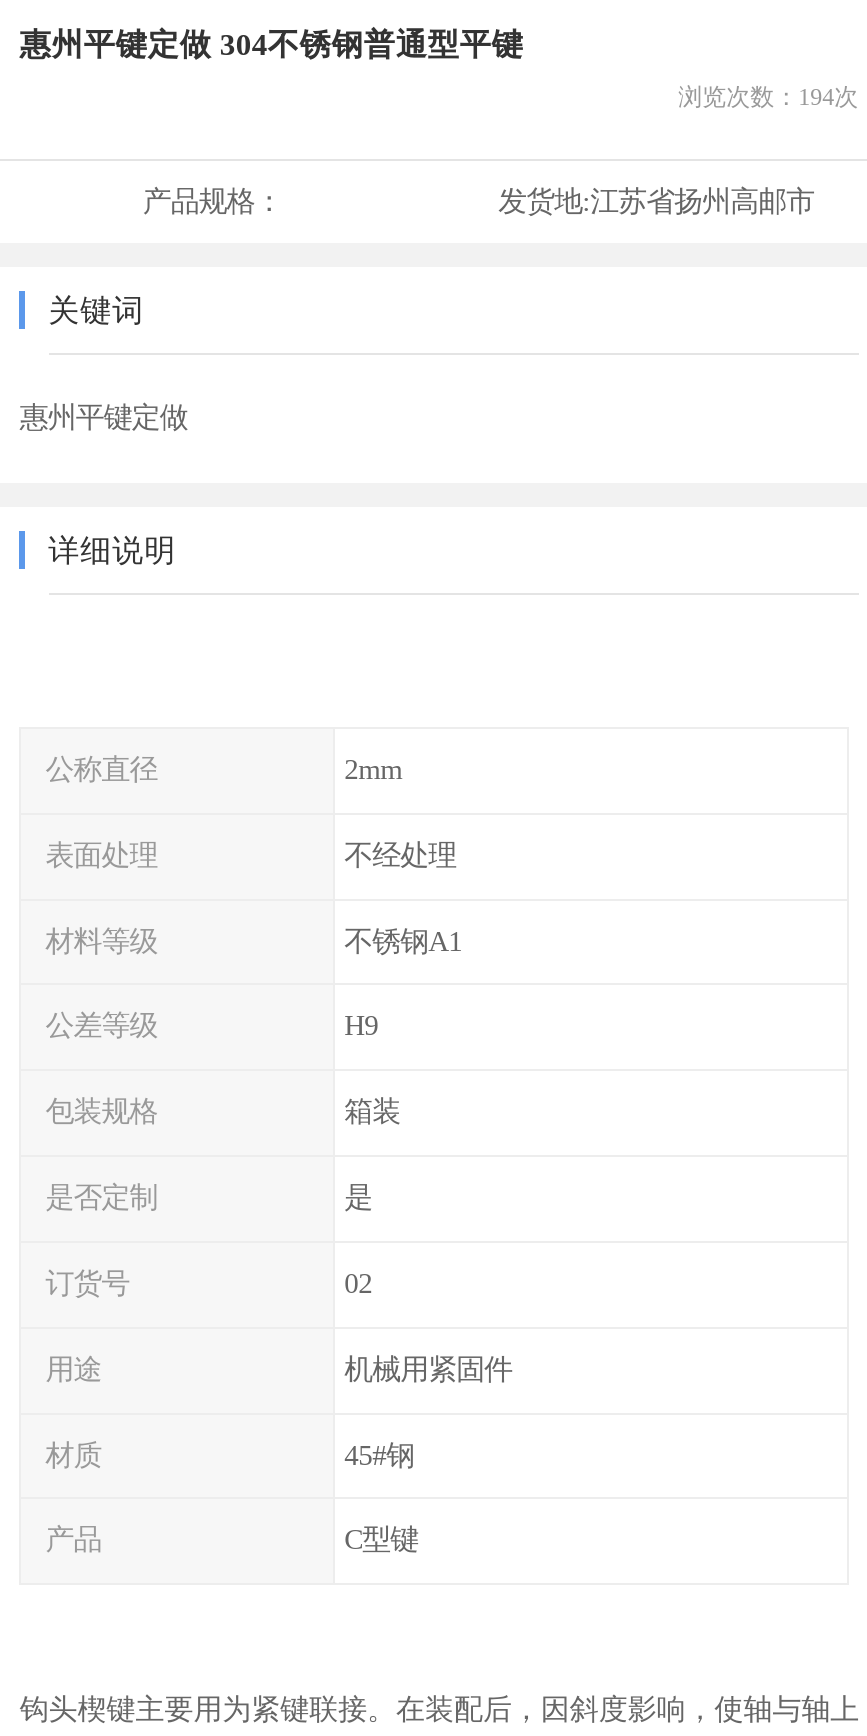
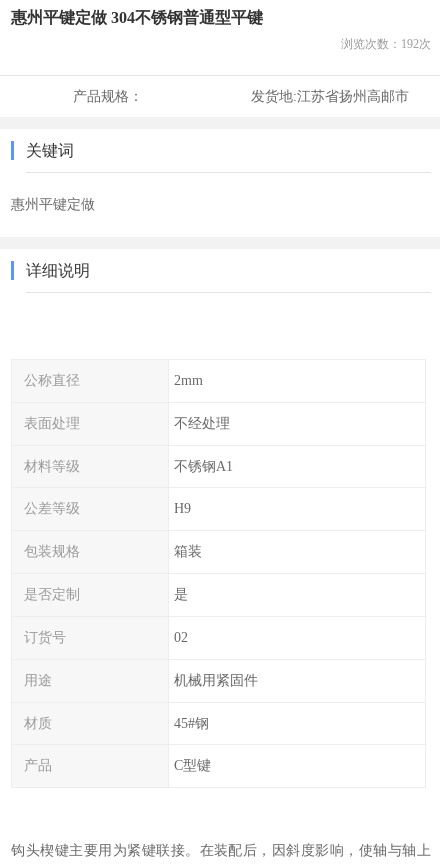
- 浏览次数：194次
+ 浏览次数：192次
